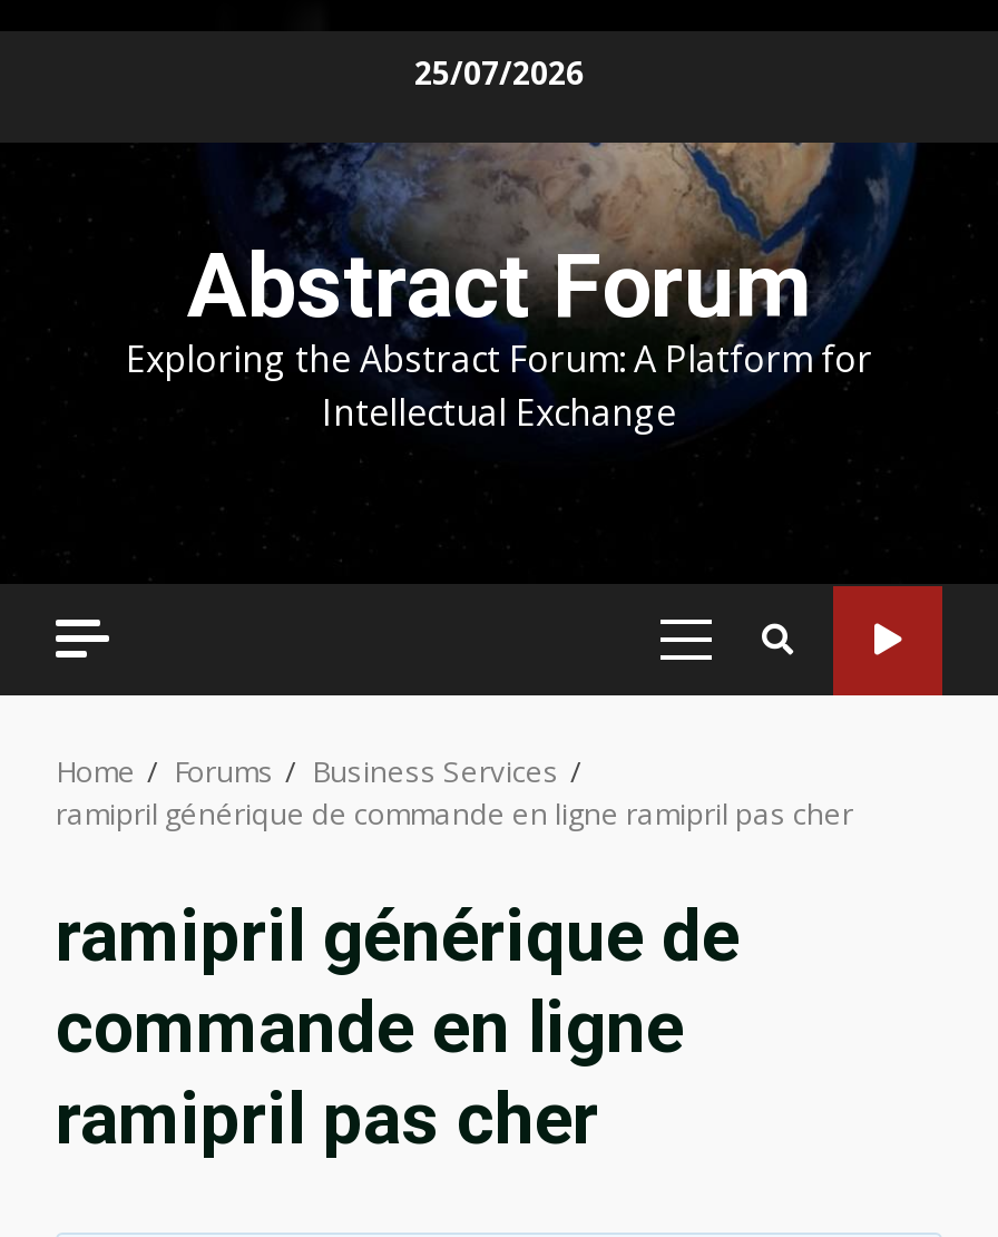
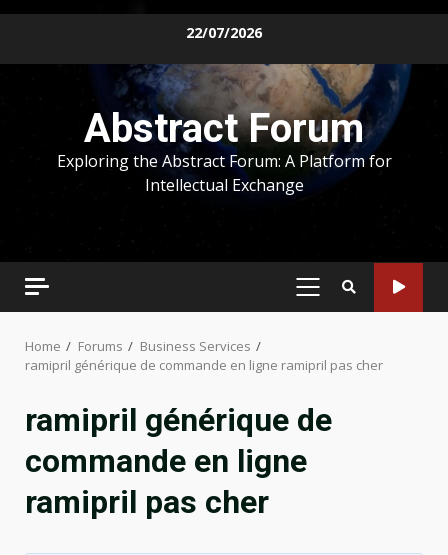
- 25/07/2026
+ 22/07/2026
